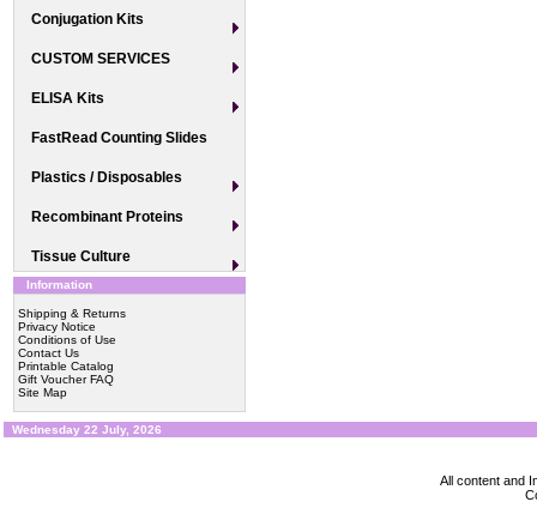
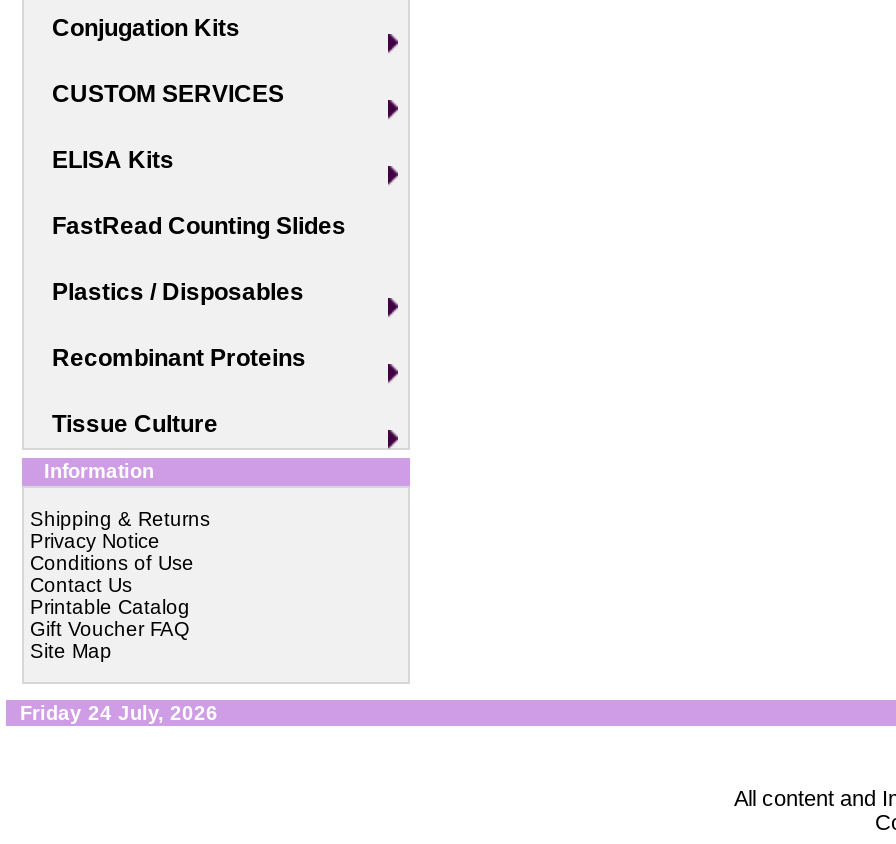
- Wednesday 22 July, 2026
+ Friday 24 July, 2026
